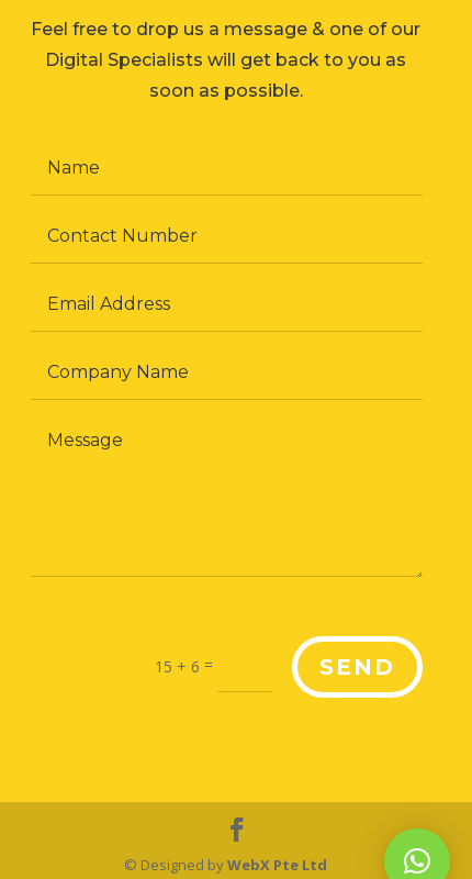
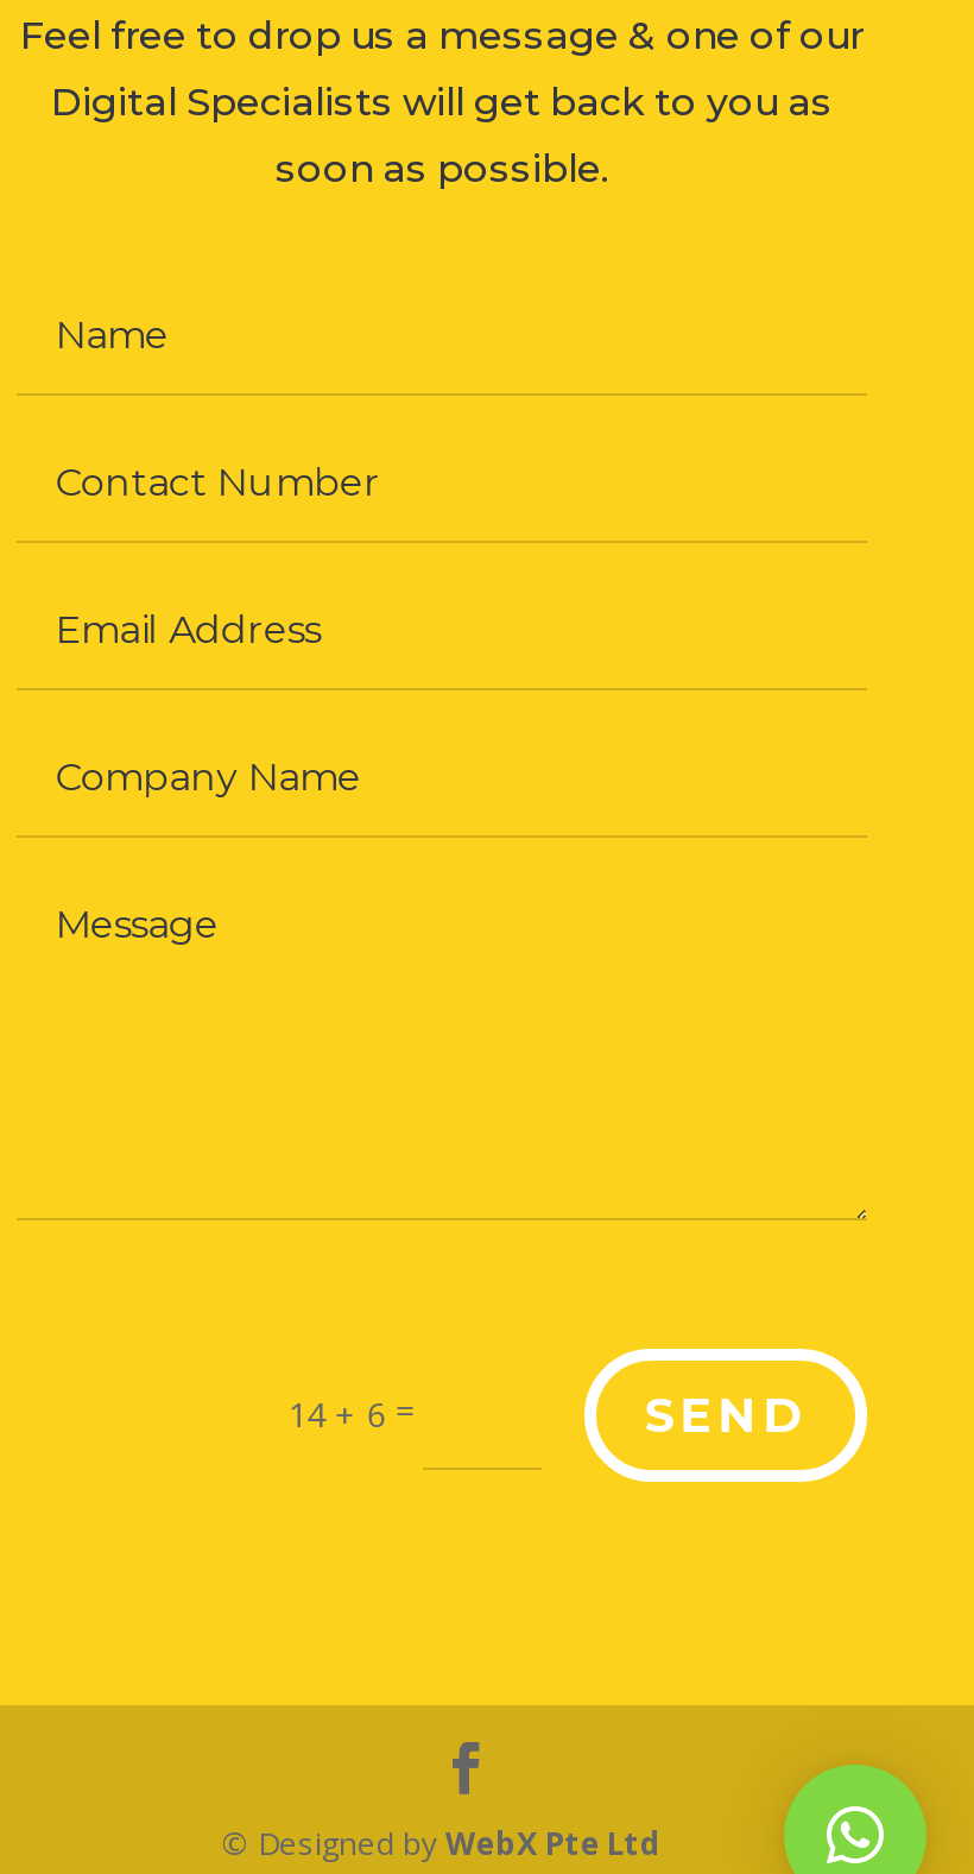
- 15 + 6 =
+ 14 + 6 =
